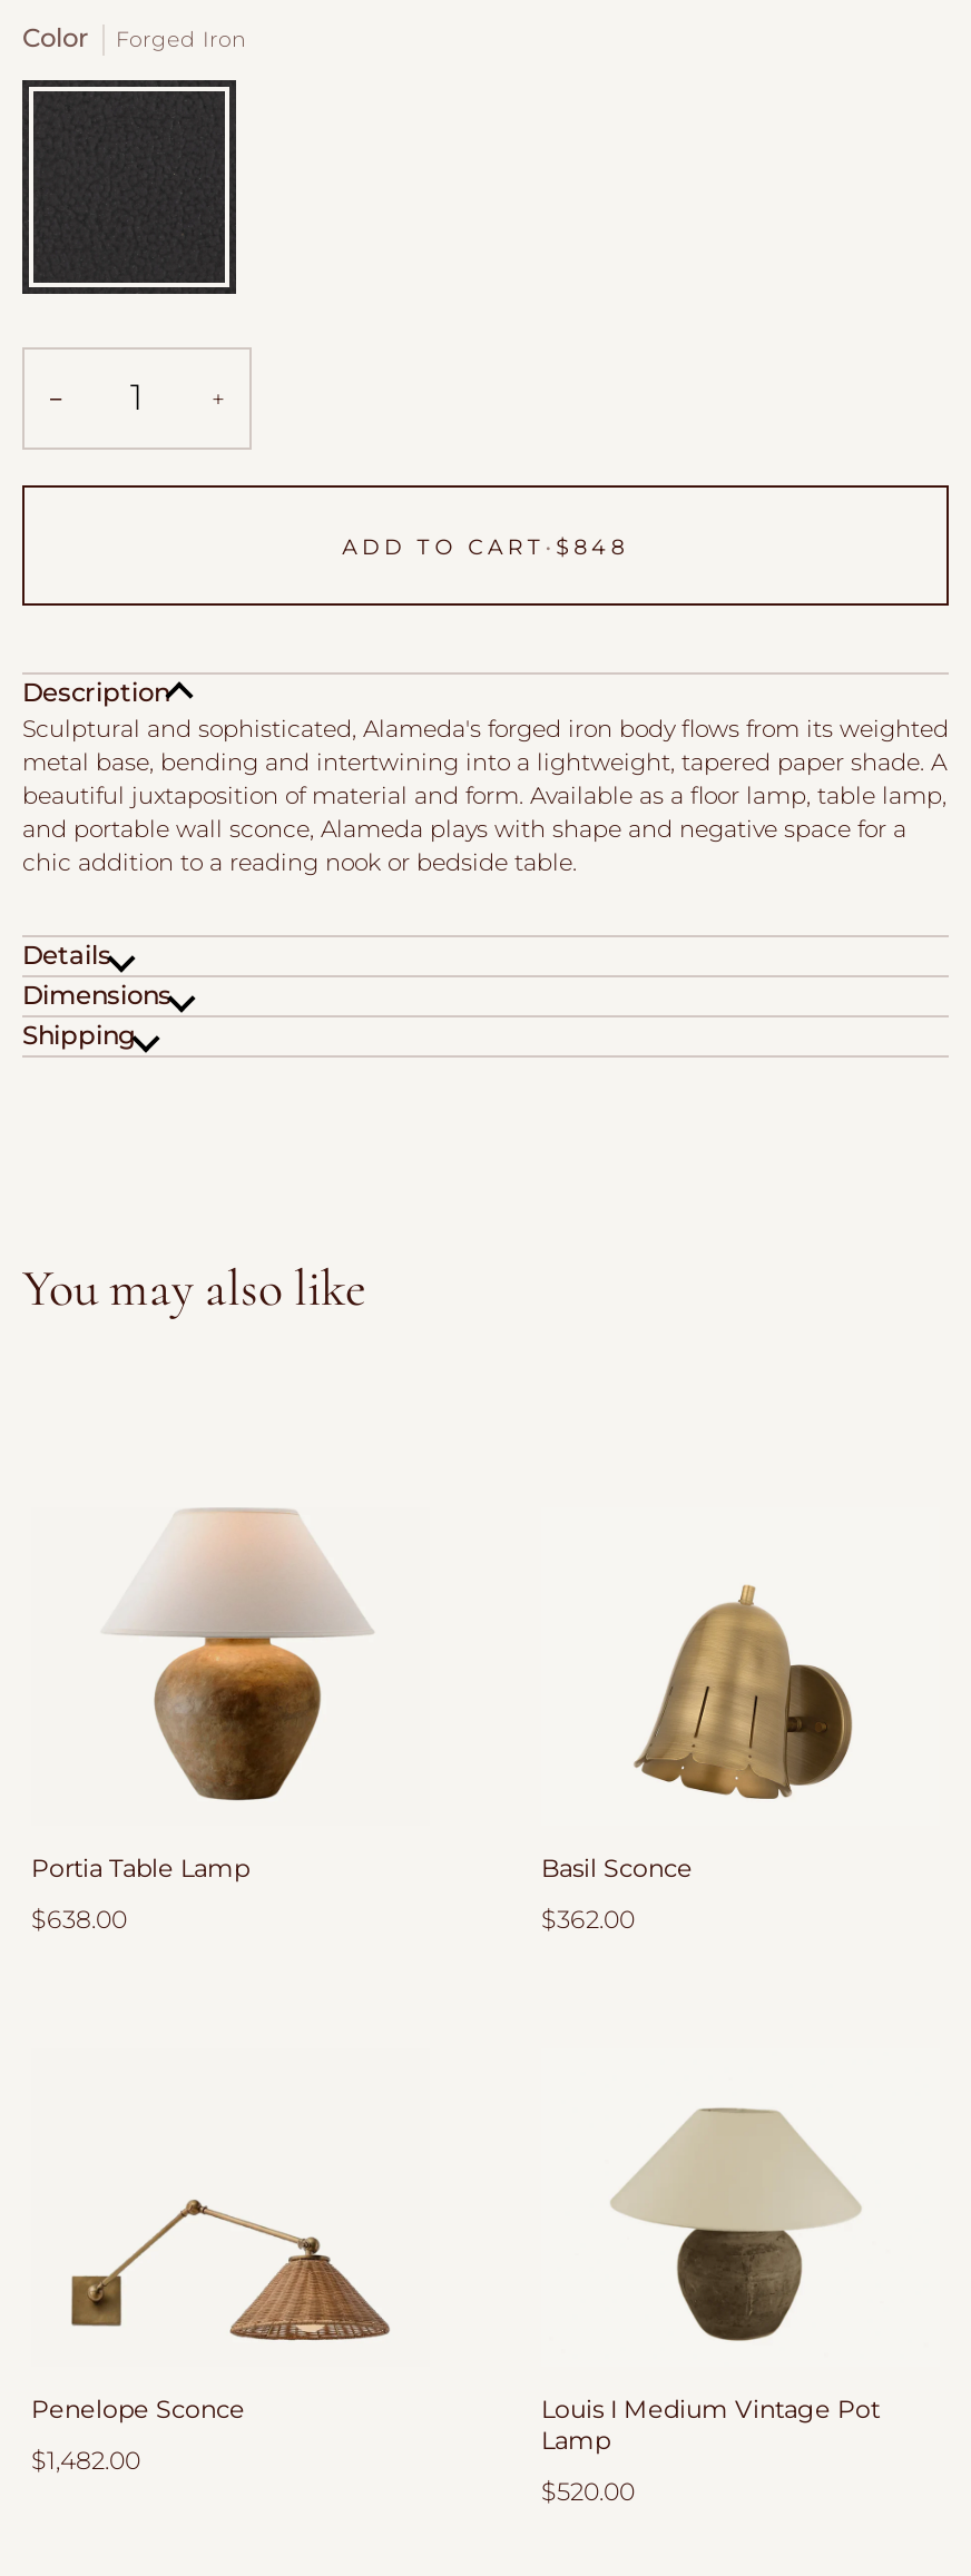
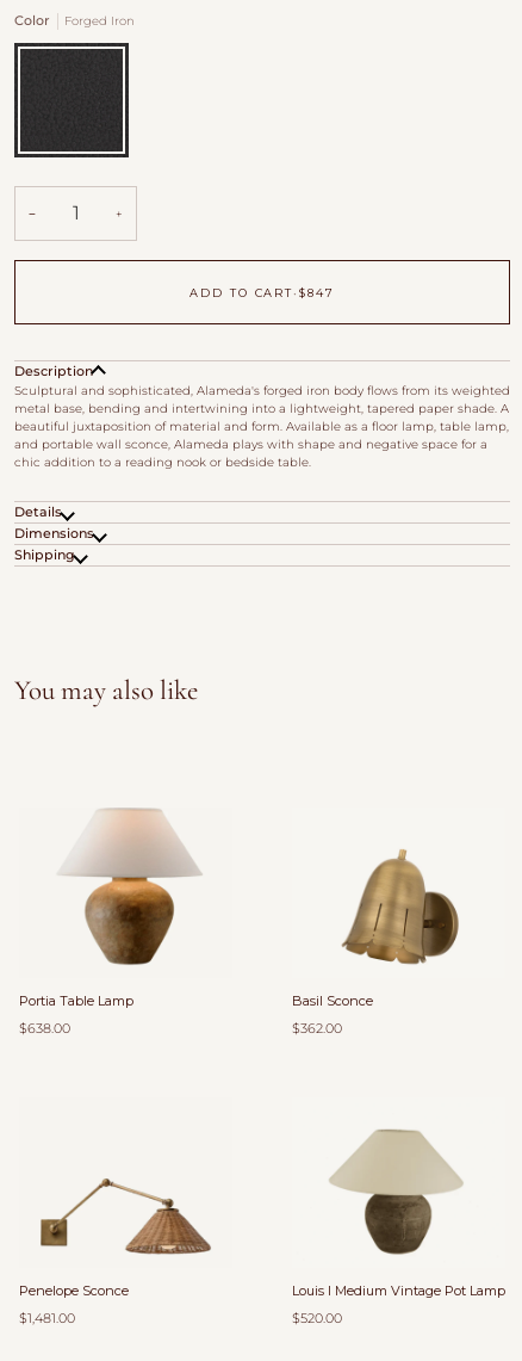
- ADD TO CART • $848
+ ADD TO CART • $847

- $1,482.00
+ $1,481.00
